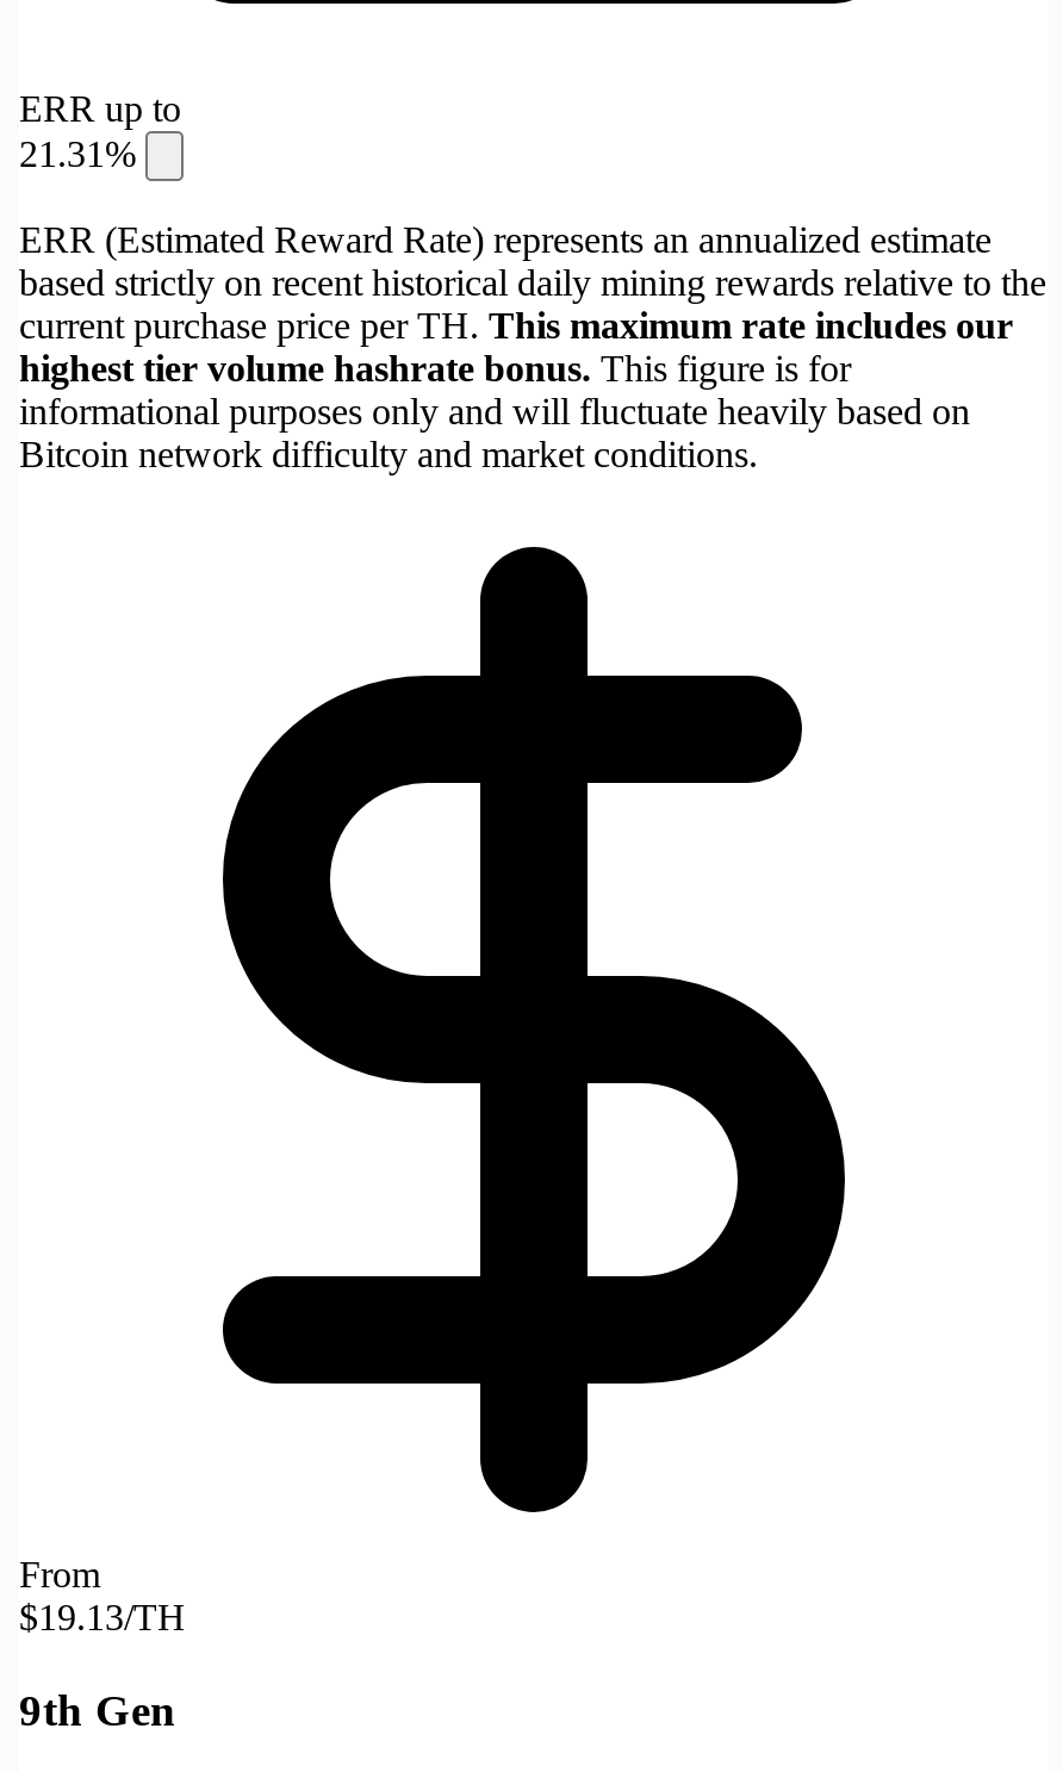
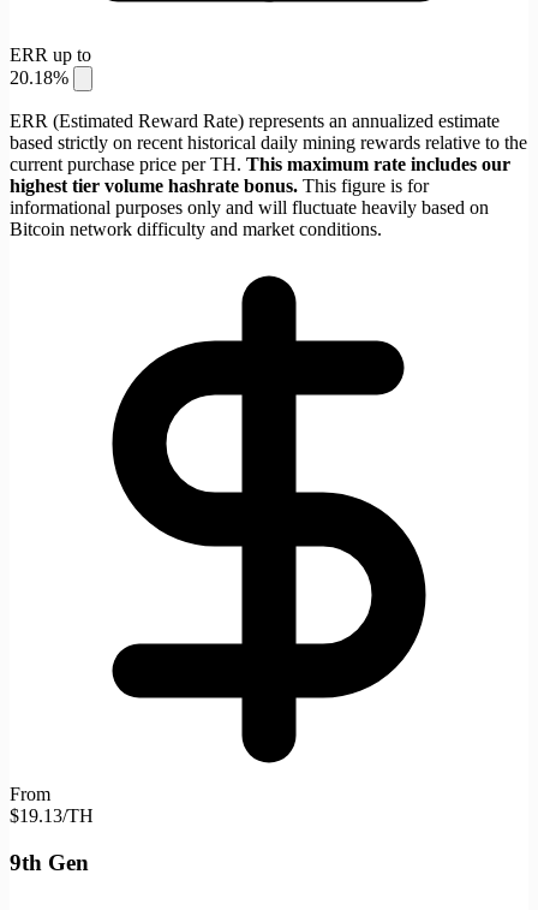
- 21.31%
+ 20.18%
